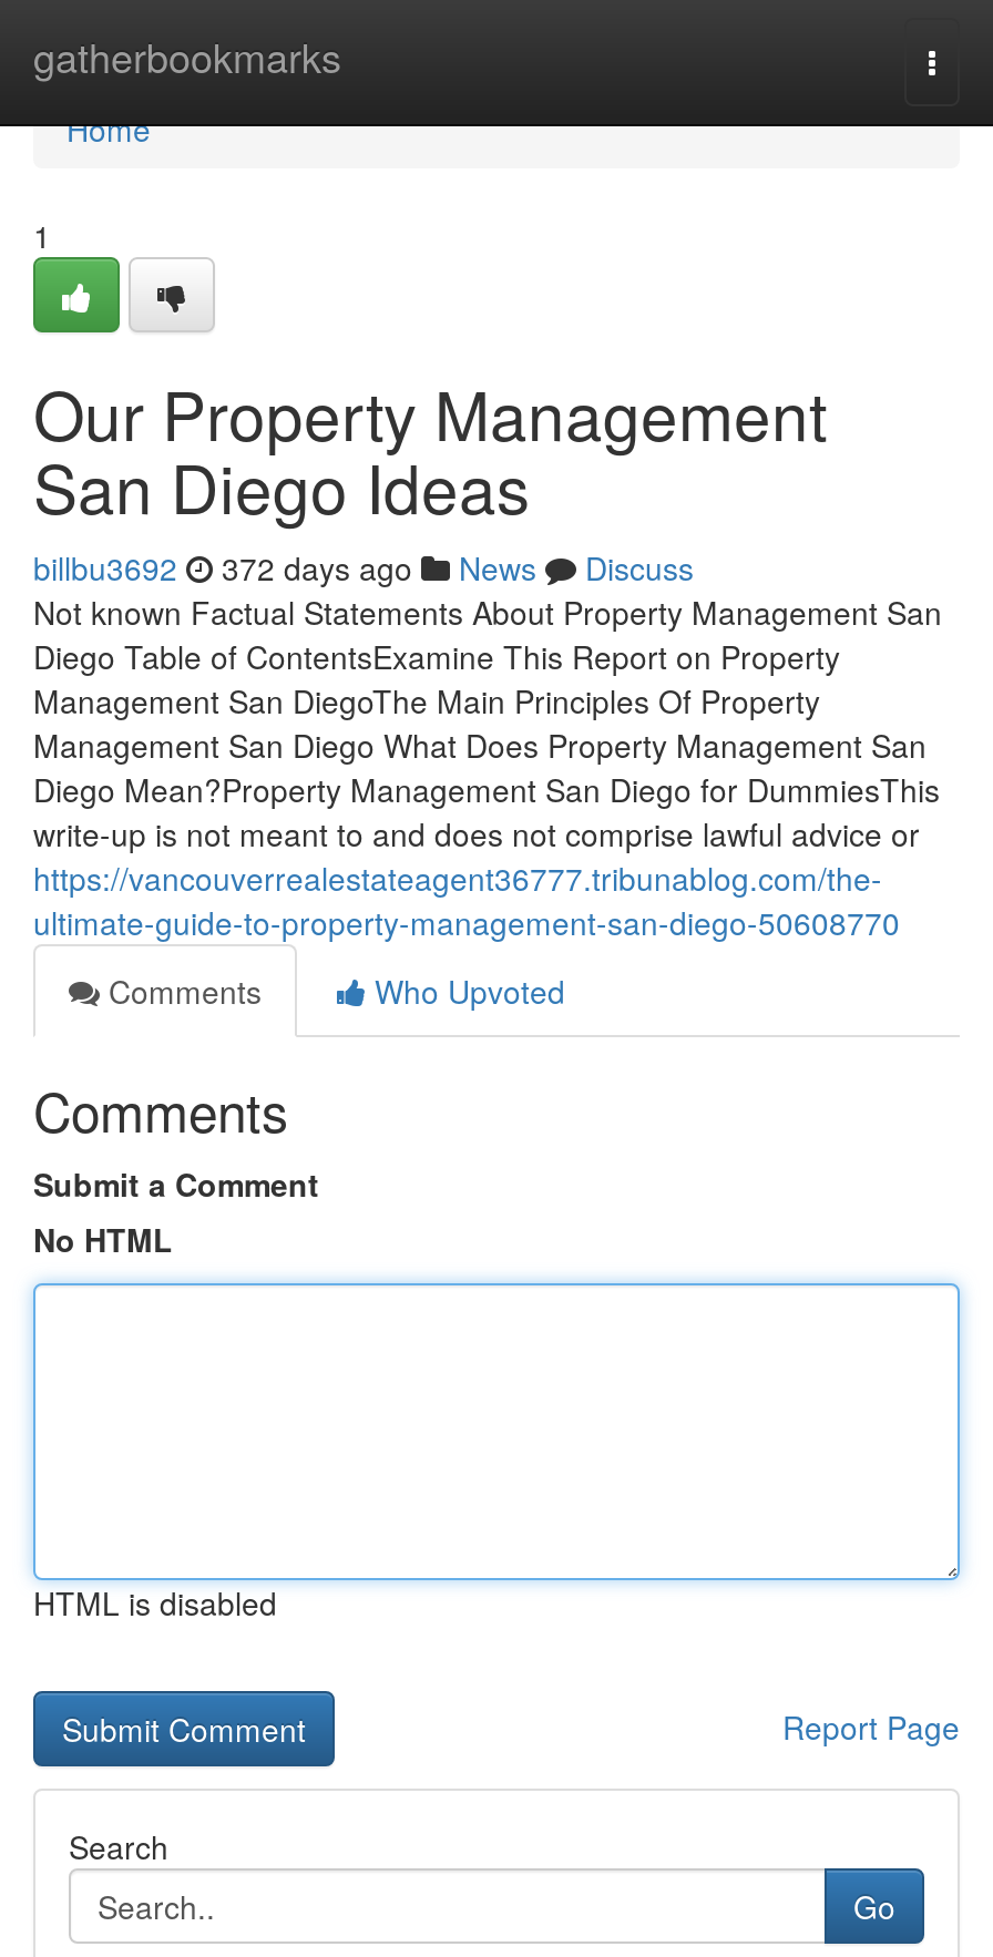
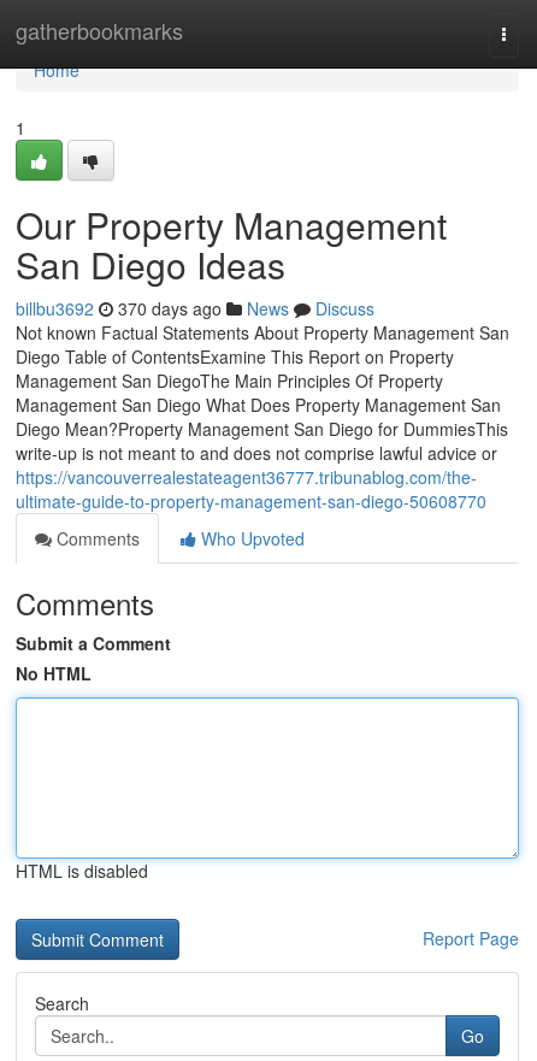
- billbu3692 372 days ago News Discuss
+ billbu3692 370 days ago News Discuss
